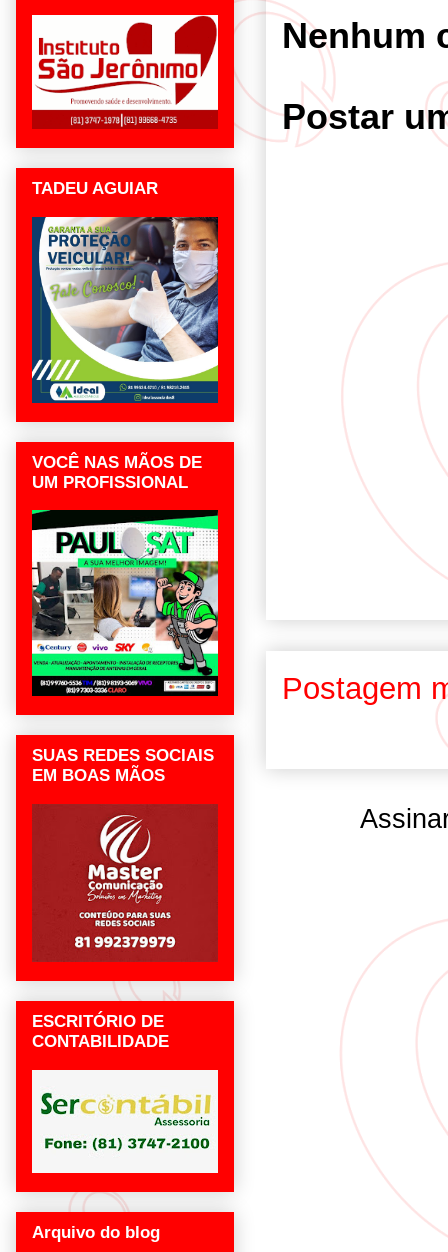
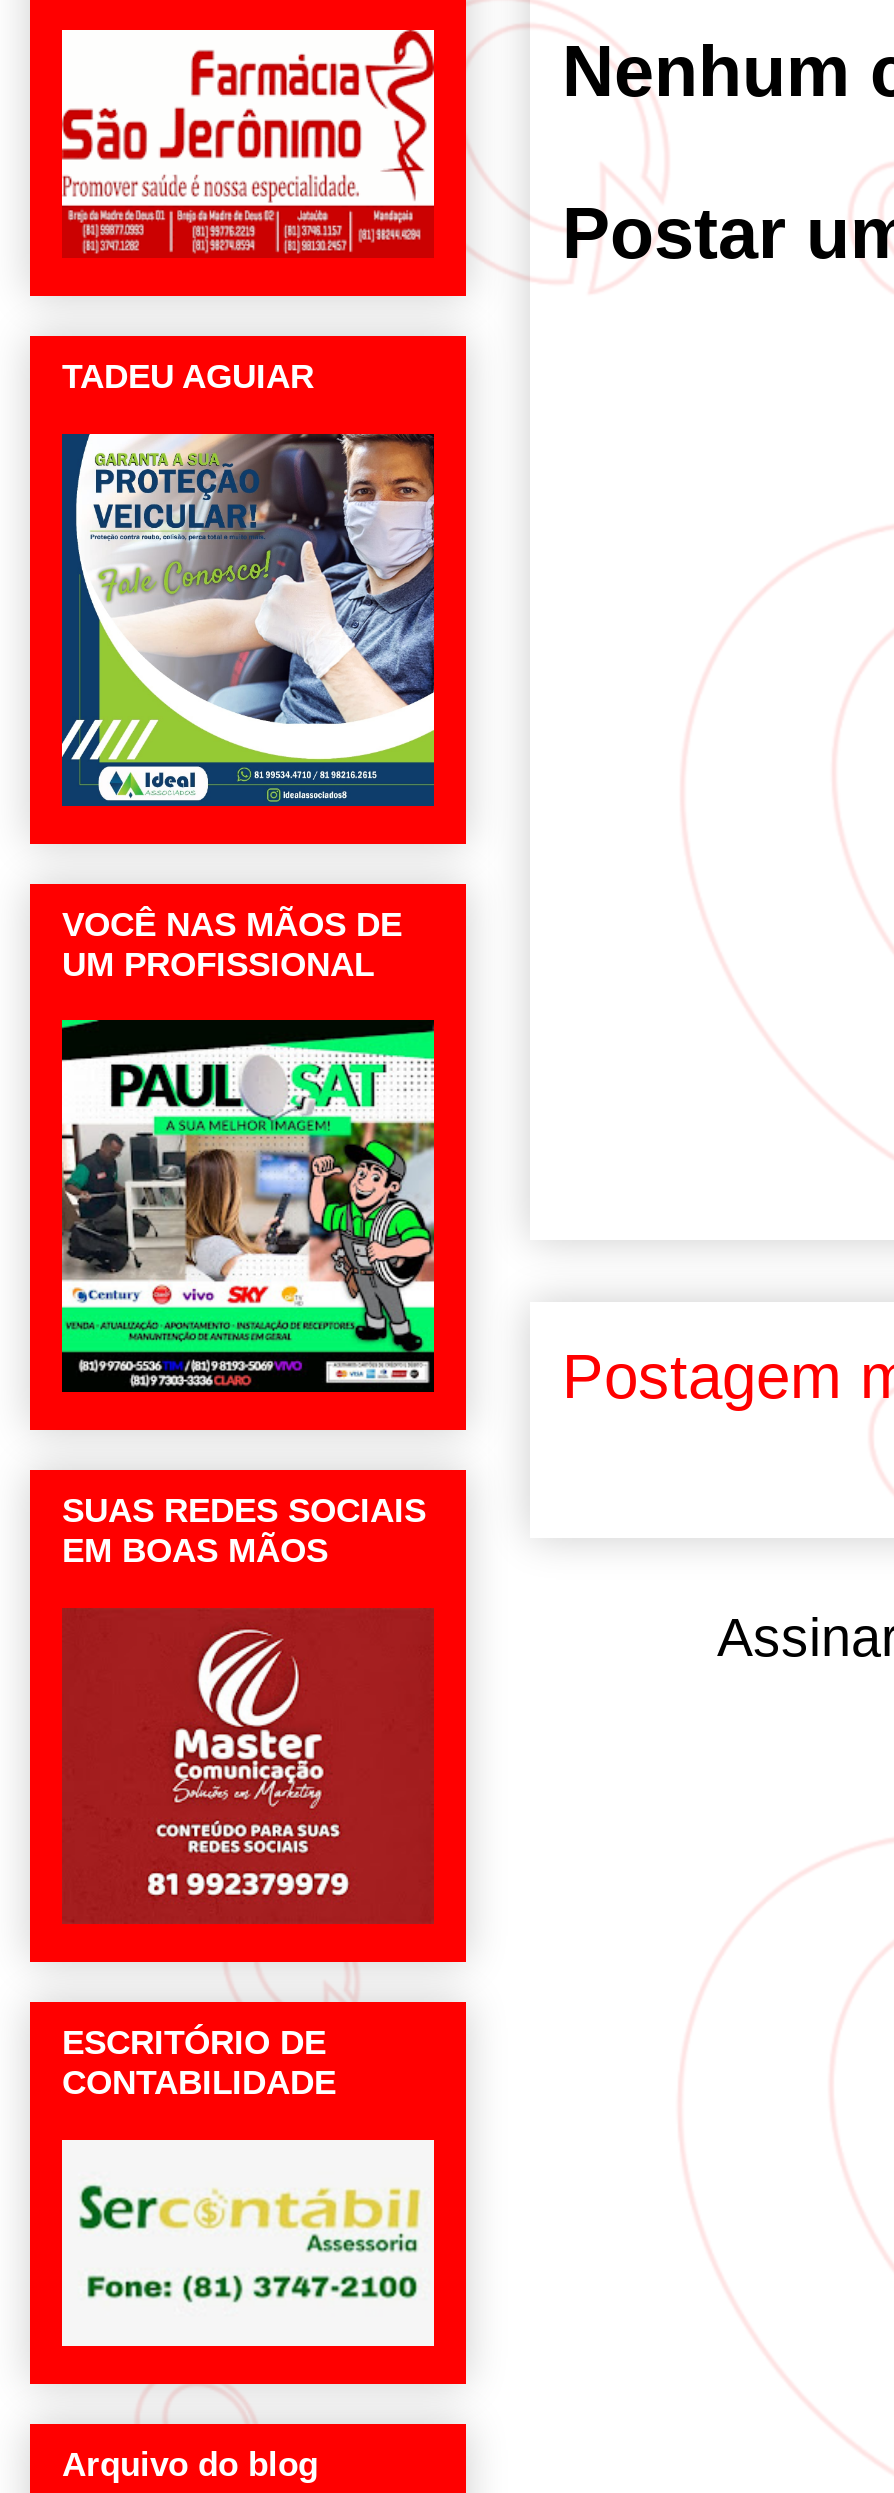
- [image]
+ [image]
